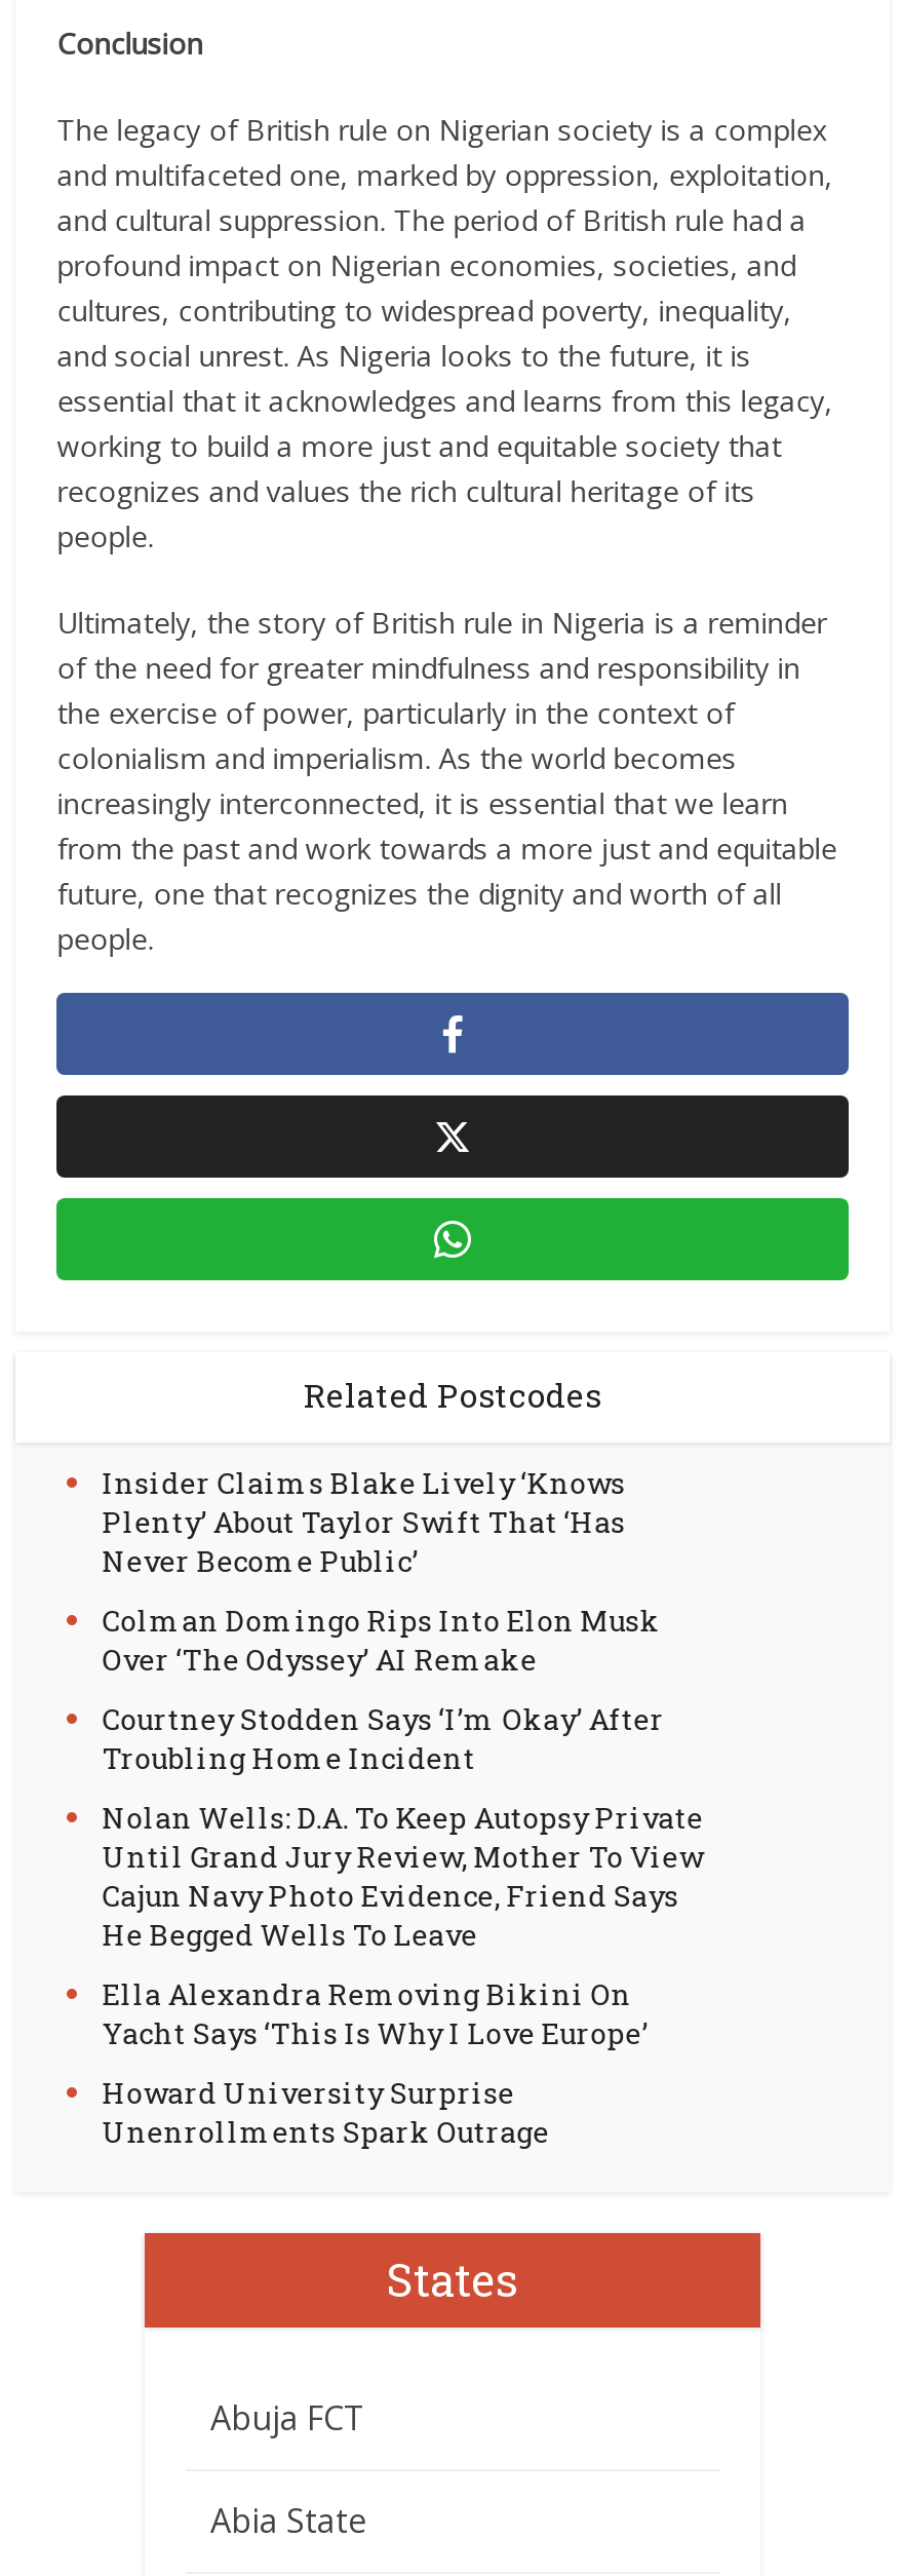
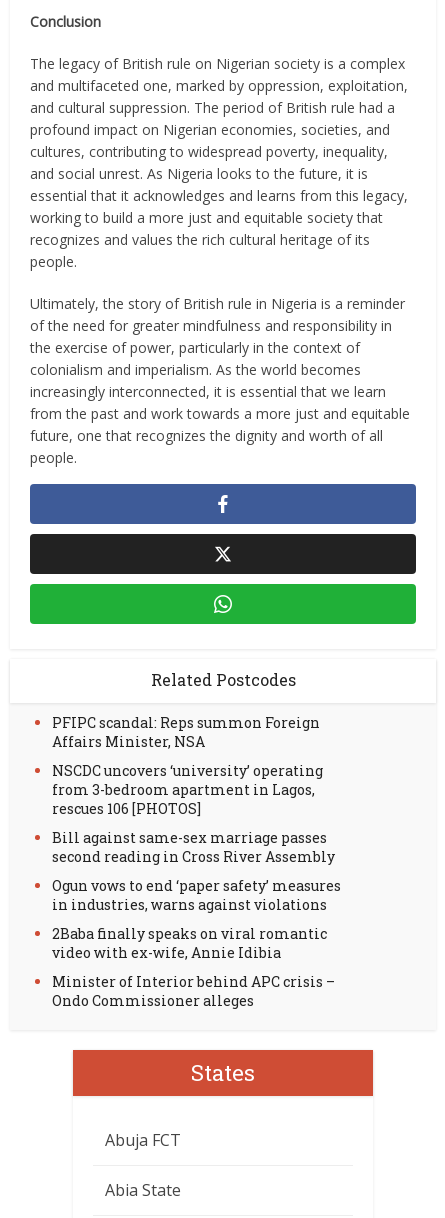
- Insider Claims Blake Lively ‘Knows
- Plenty’ About Taylor Swift That ‘Has
- Never Become Public’
+ PFIPC scandal: Reps summon Foreign
+ Affairs Minister, NSA

- Colman Domingo Rips Into Elon Musk
- Over ‘The Odyssey’ AI Remake
+ NSCDC uncovers ‘university’ operating
+ from 3-bedroom apartment in Lagos,
+ rescues 106 [PHOTOS]

- Courtney Stodden Says ‘I’m Okay’ After
- Troubling Home Incident
+ Bill against same-sex marriage passes
+ second reading in Cross River Assembly

- Nolan Wells: D.A. To Keep Autopsy Private
- Until Grand Jury Review, Mother To View
- Cajun Navy Photo Evidence, Friend Says
- He Begged Wells To Leave
+ Ogun vows to end ‘paper safety’ measures
+ in industries, warns against violations

- Ella Alexandra Removing Bikini On
- Yacht Says ‘This Is Why I Love Europe’
+ 2Baba finally speaks on viral romantic
+ video with ex-wife, Annie Idibia

- Howard University Surprise
- Unenrollments Spark Outrage
+ Minister of Interior behind APC crisis –
+ Ondo Commissioner alleges
